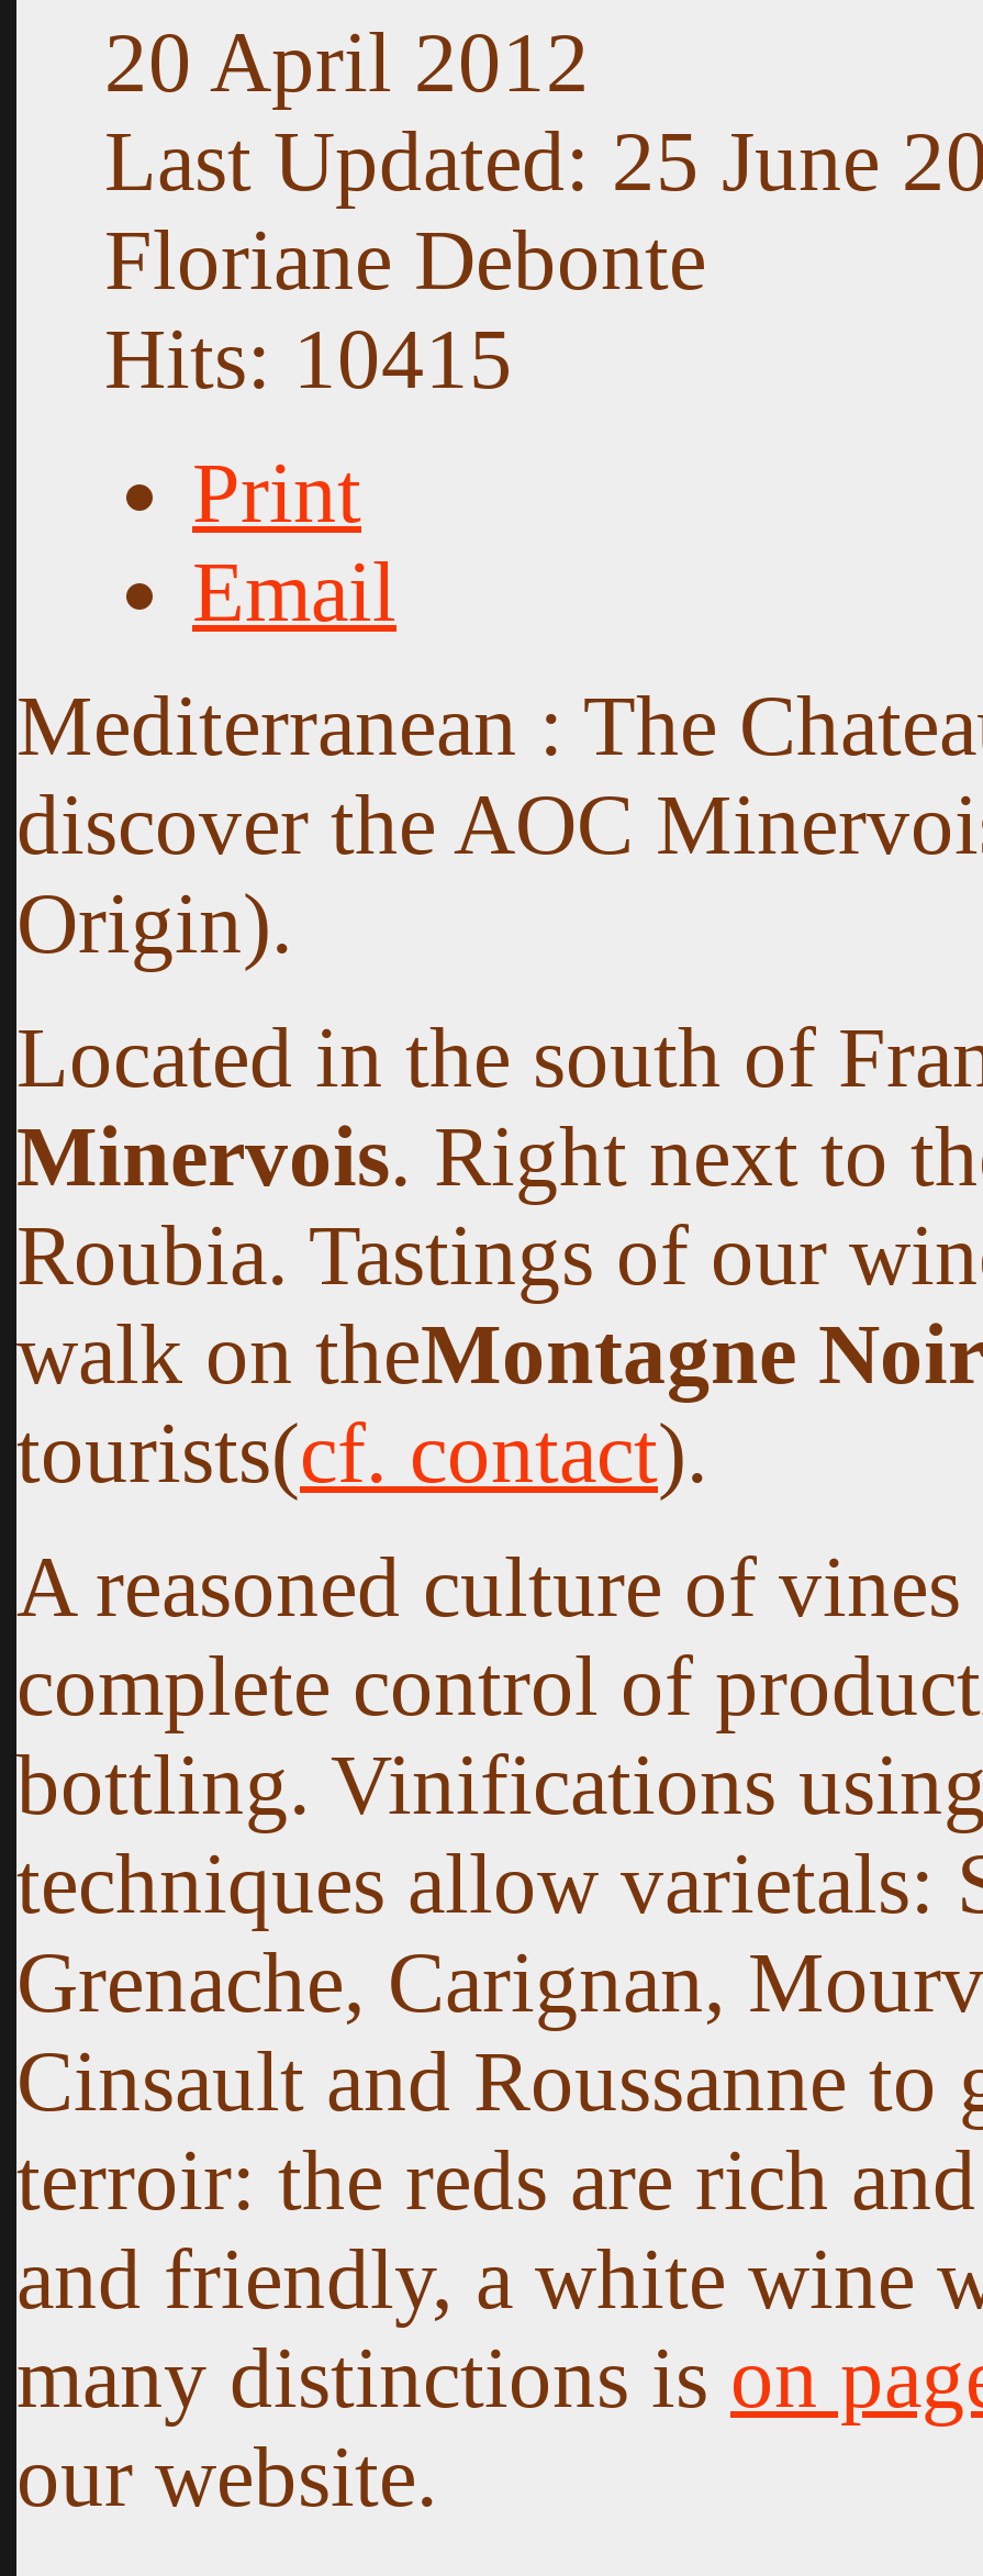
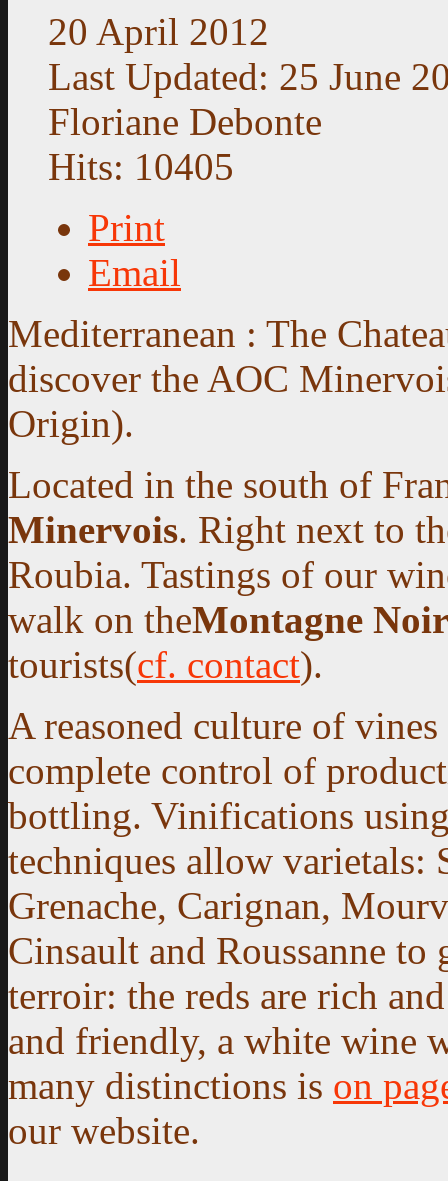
- Hits: 10415
+ Hits: 10405
